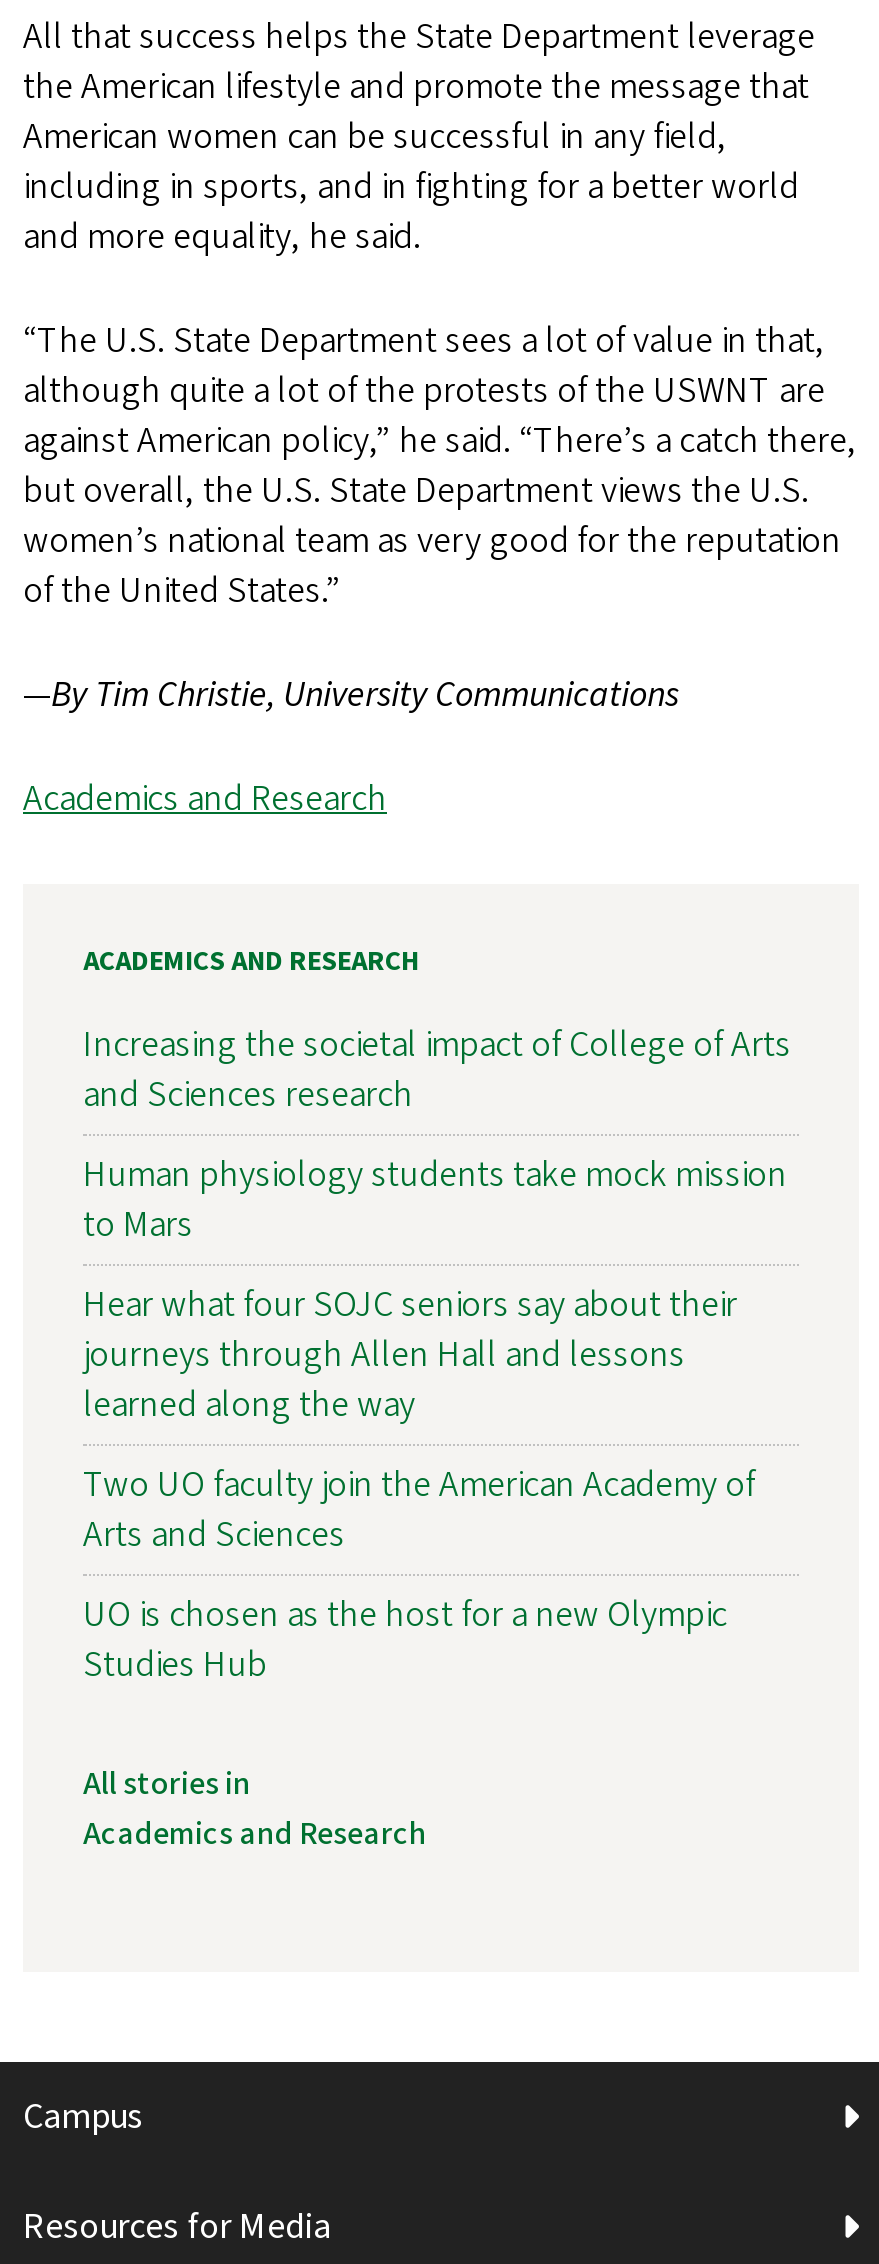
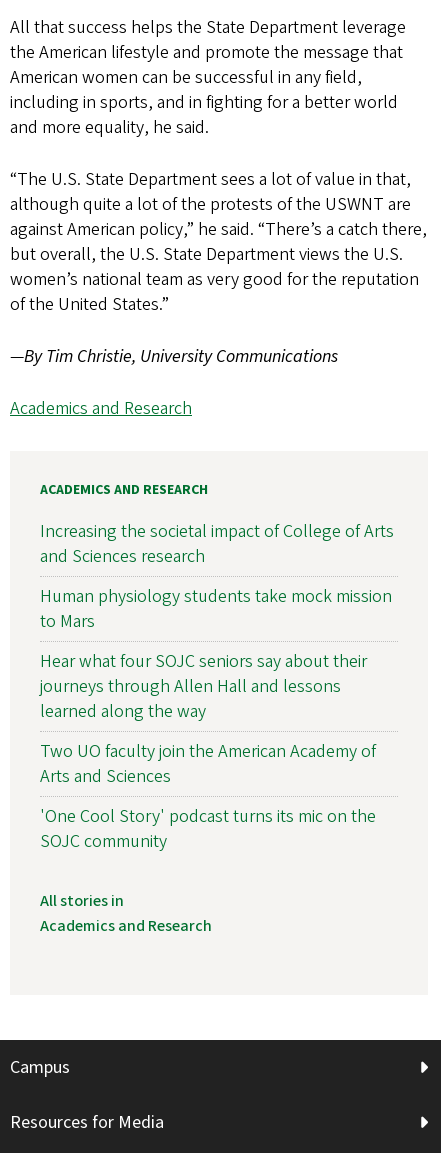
- UO is chosen as the host for a new Olympic
- Studies Hub
+ 'One Cool Story' podcast turns its mic on the
+ SOJC community
